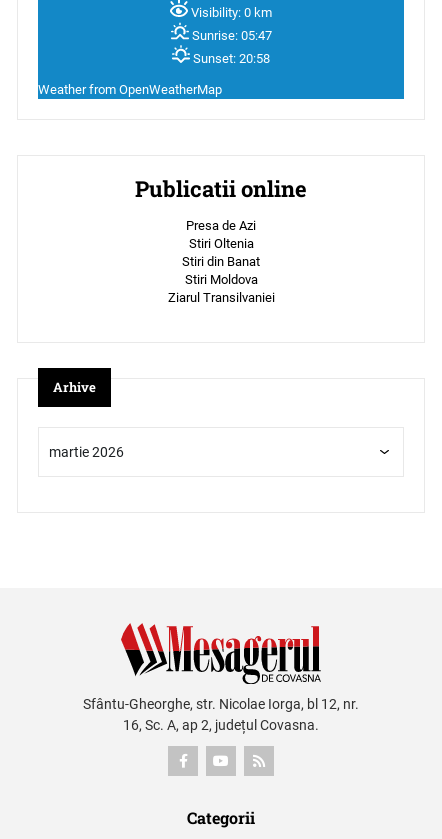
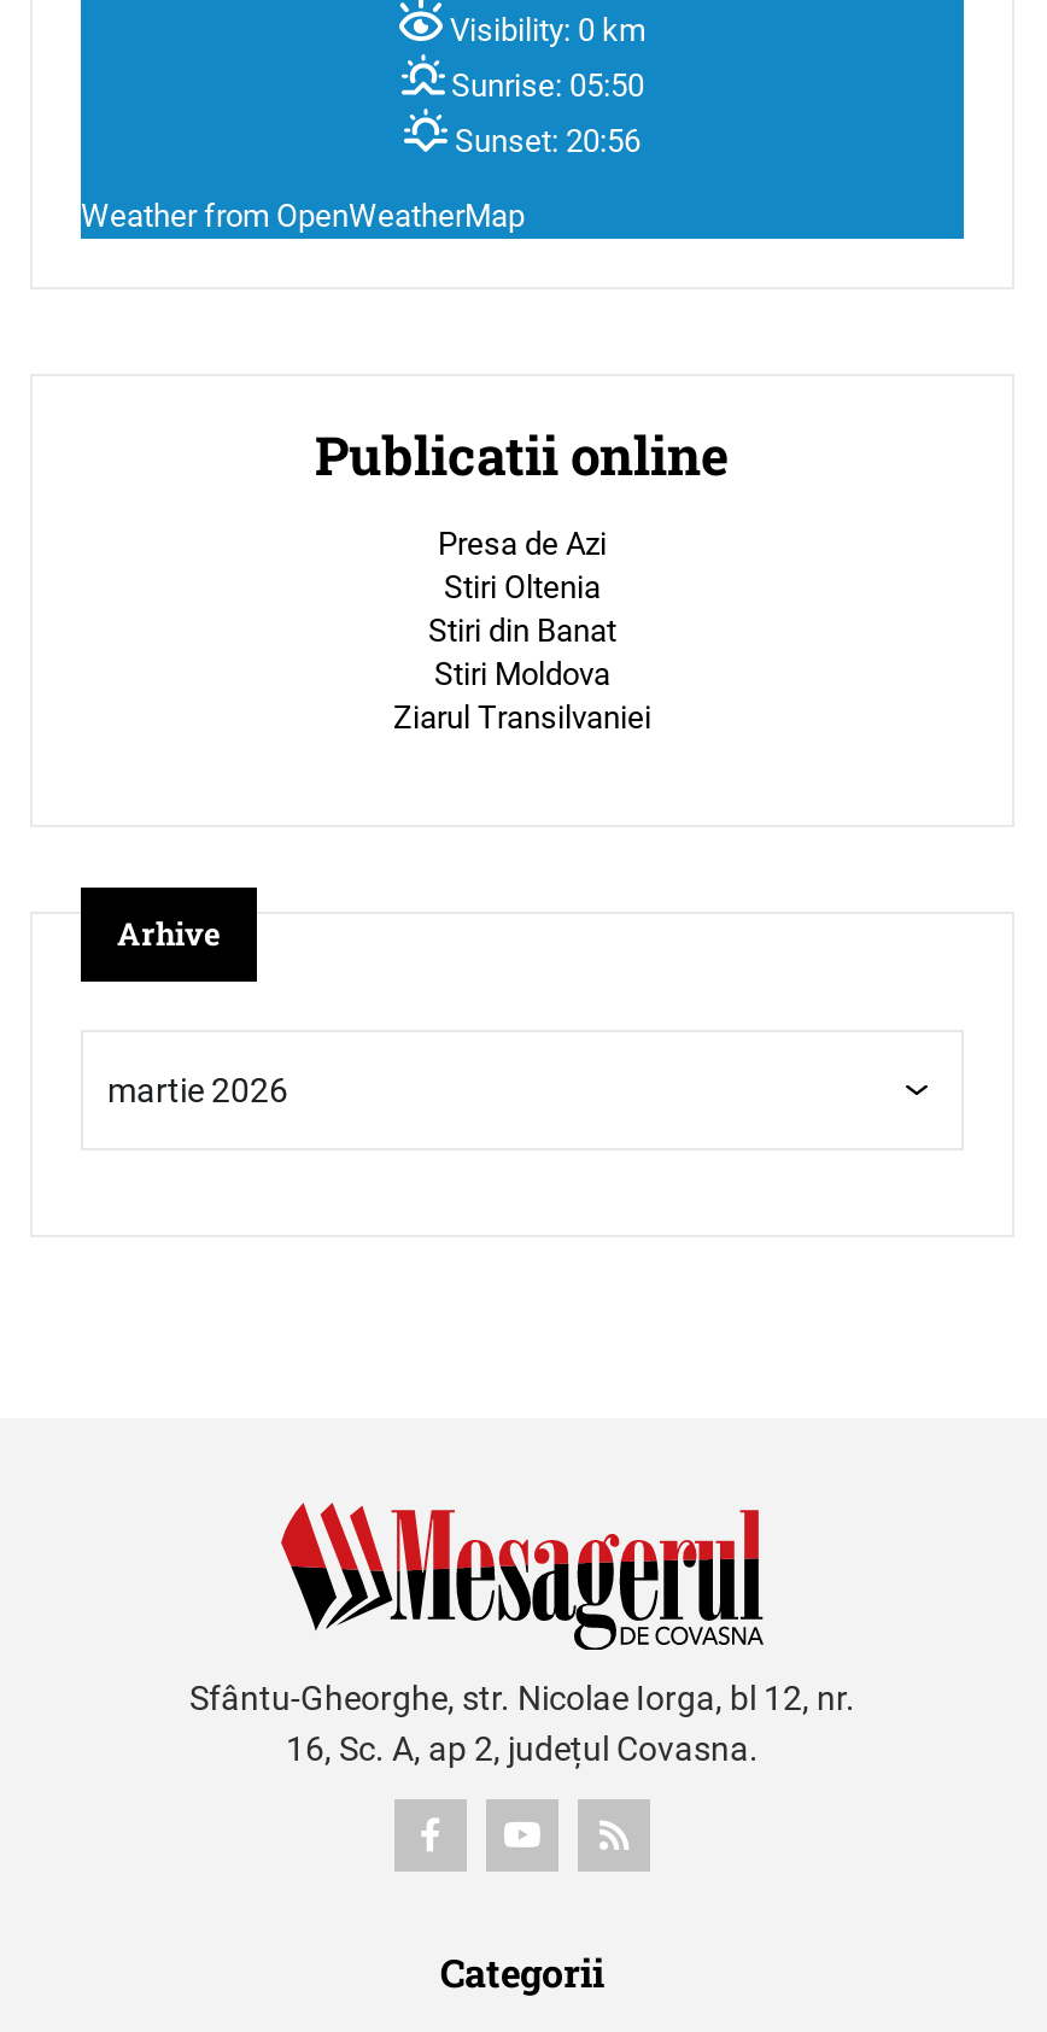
- Sunrise: 05:47
+ Sunrise: 05:50

- Sunset: 20:58
+ Sunset: 20:56
